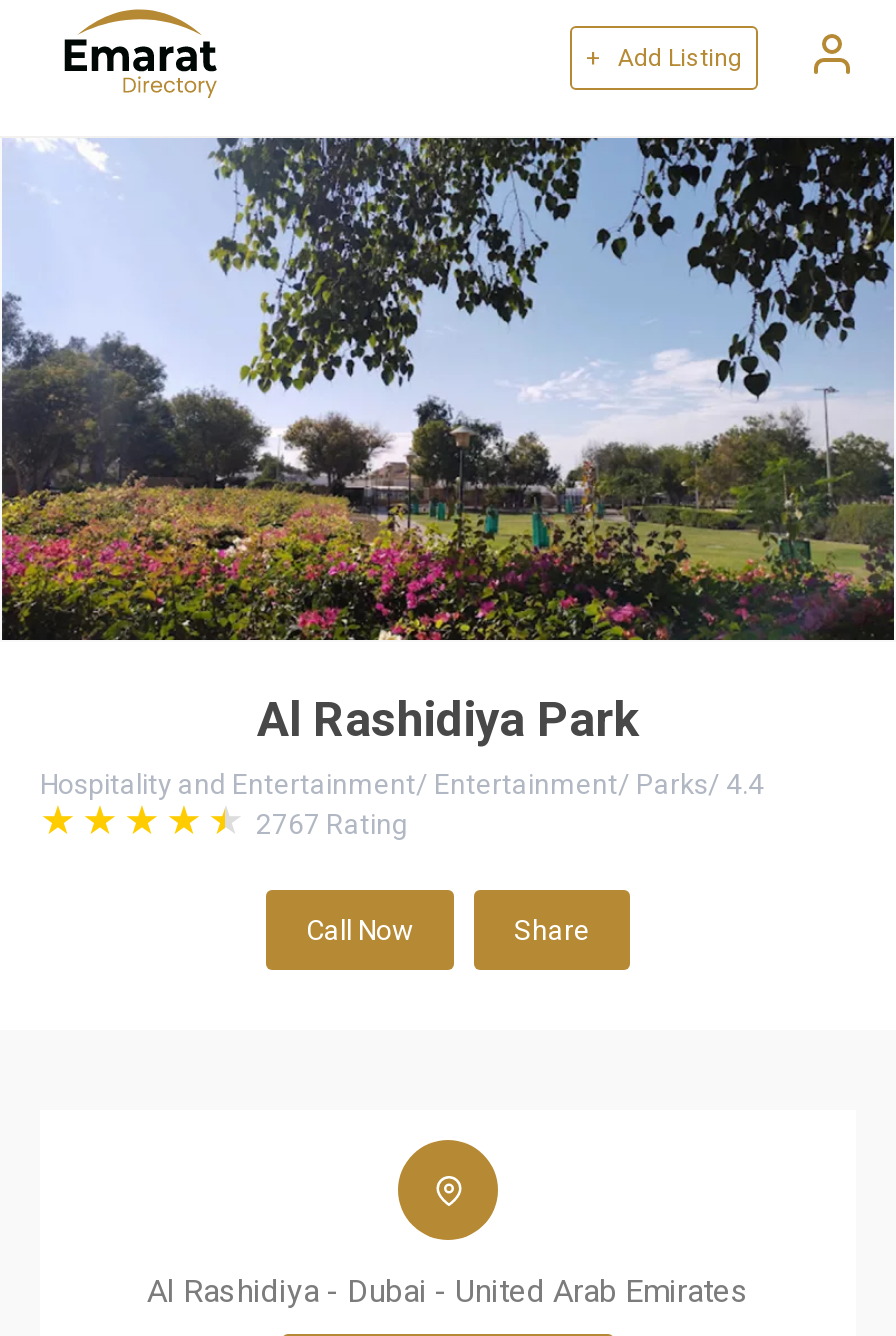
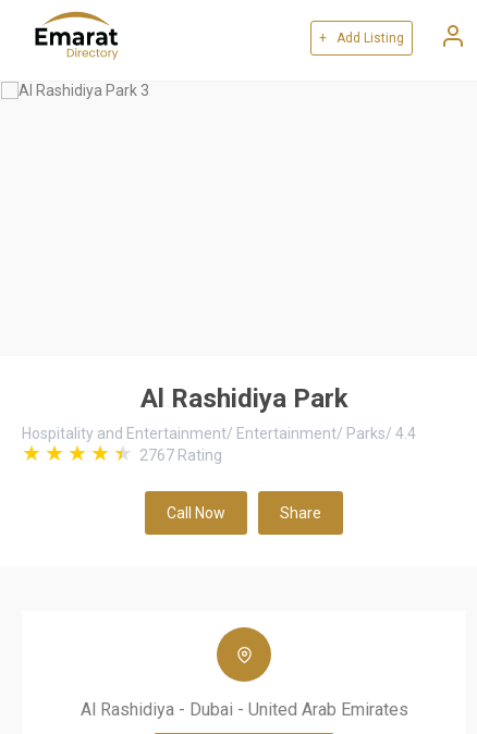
- [image]
